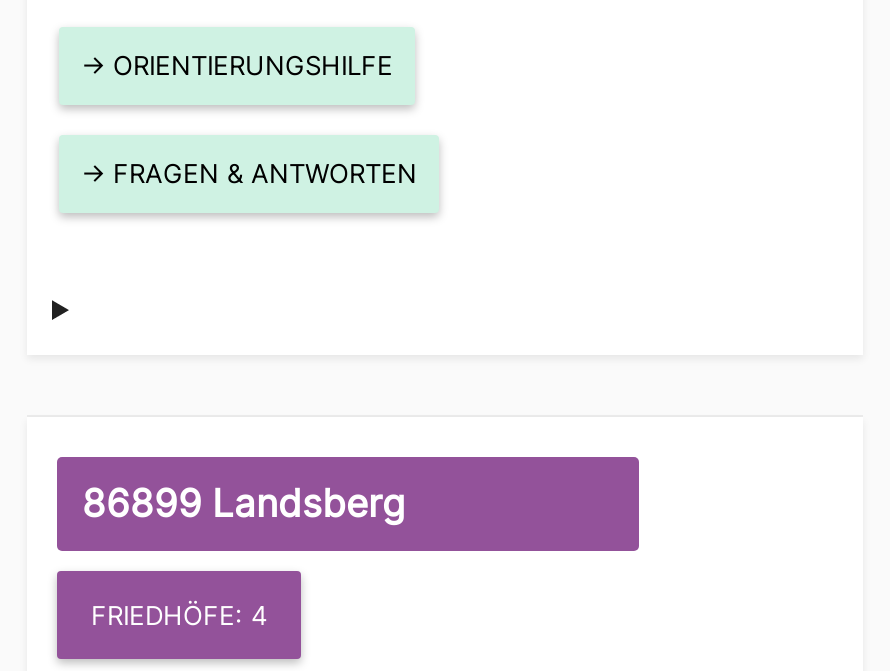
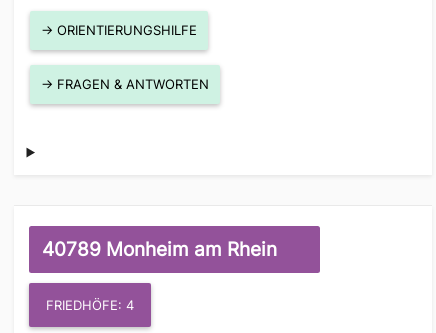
- 86899 Landsberg
+ 40789 Monheim am Rhein
